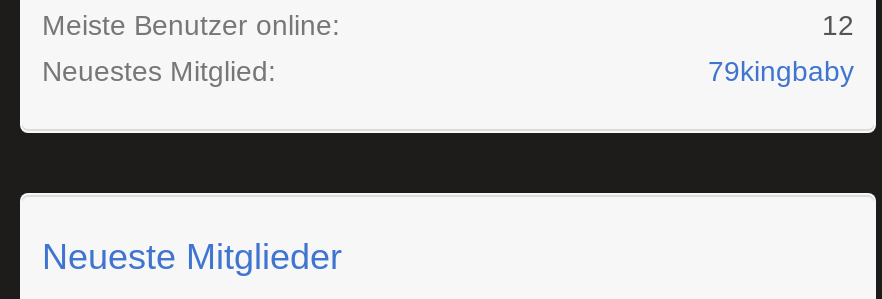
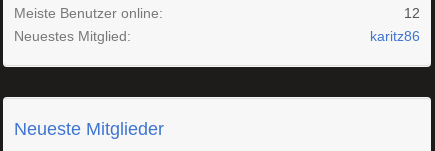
- 79kingbaby
+ karitz86
